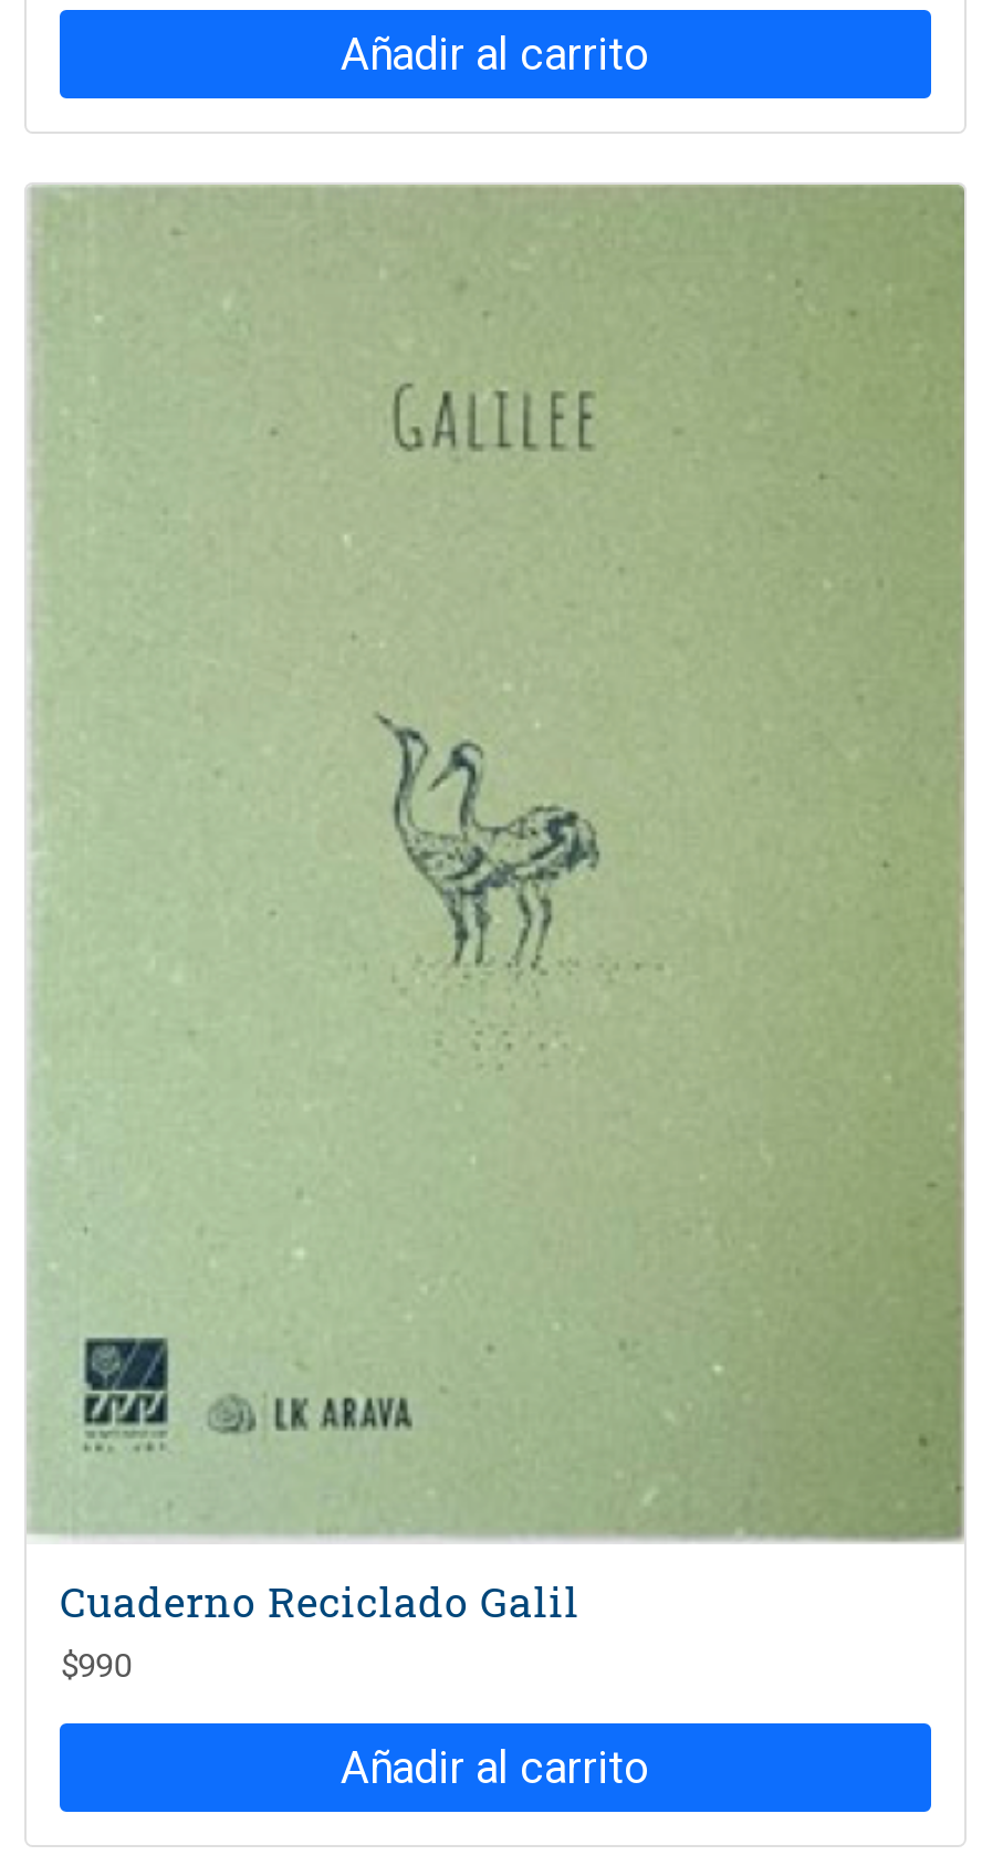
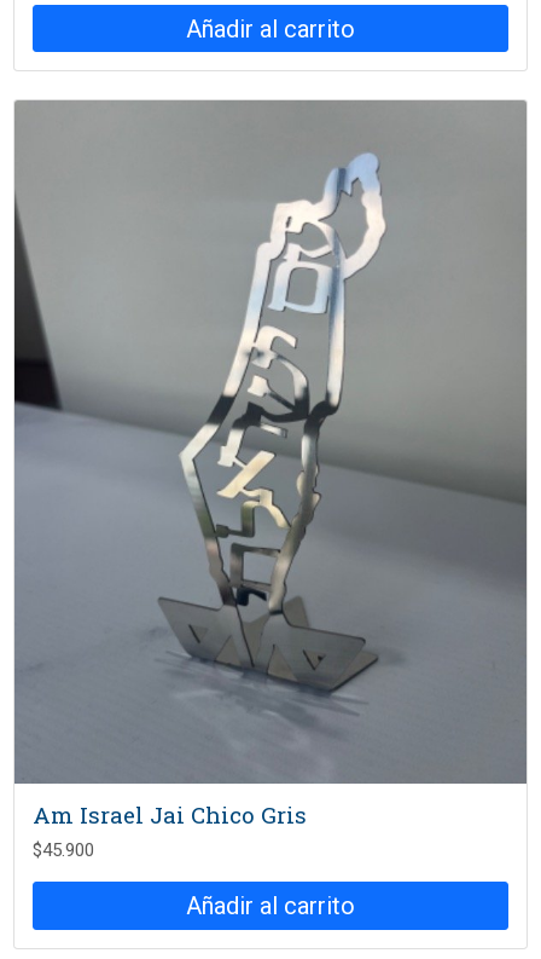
- [image]
- Cuaderno Reciclado Galil
- $990
+ [image]
+ Am Israel Jai Chico Gris
+ $45.900
